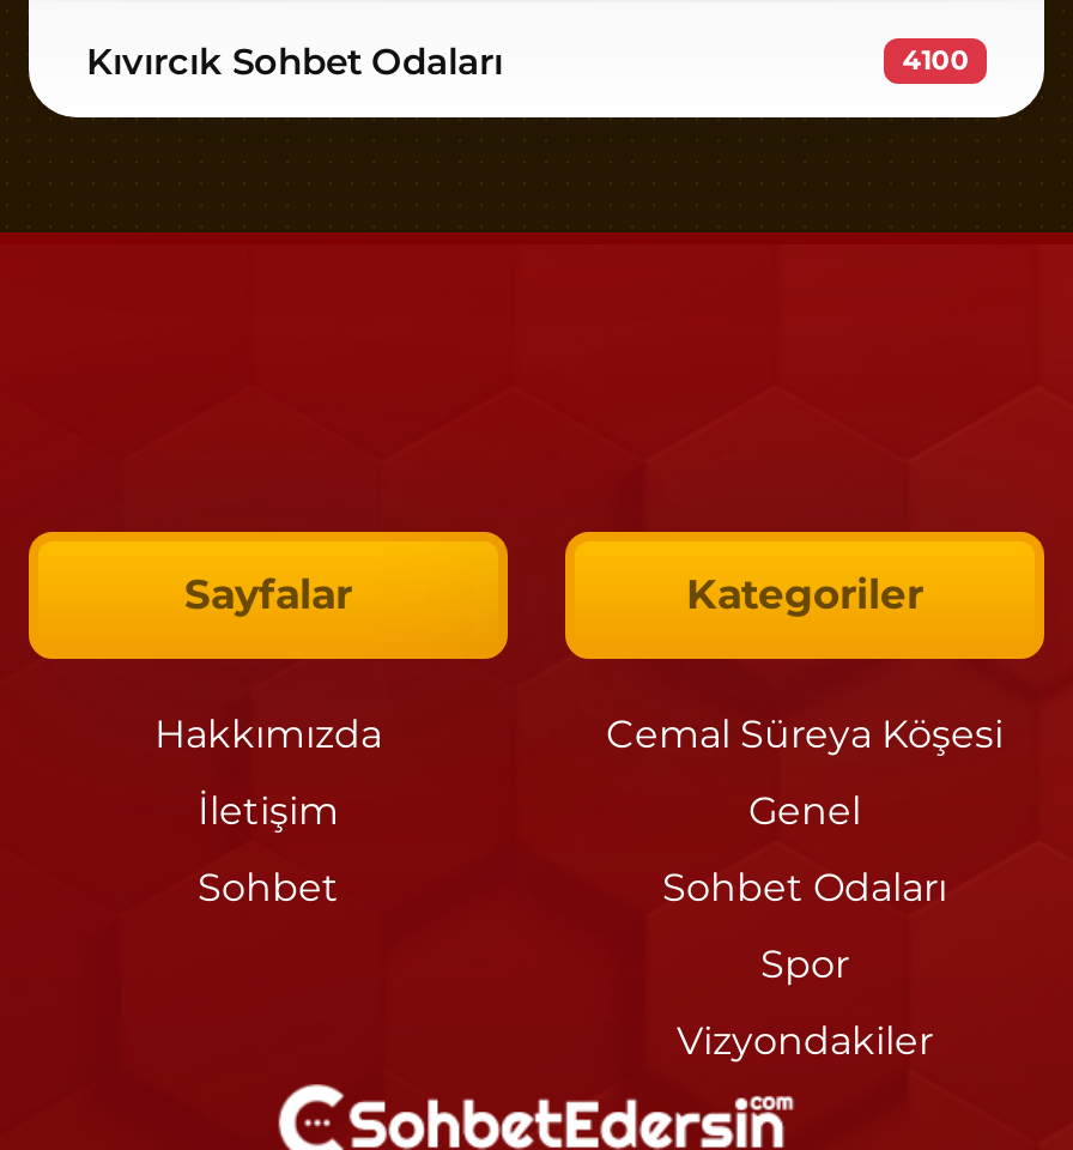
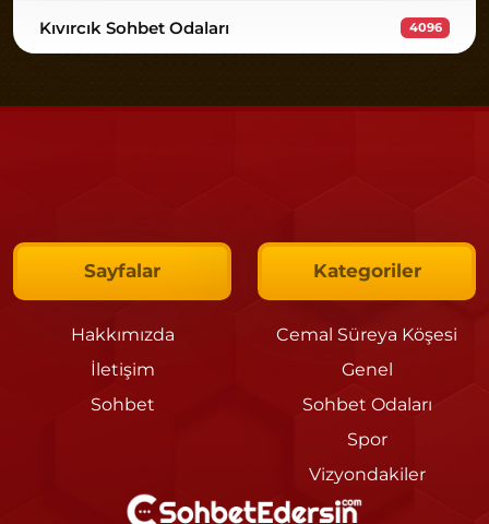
- 4100
+ 4096
